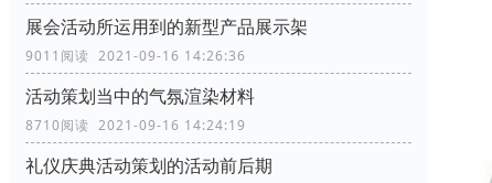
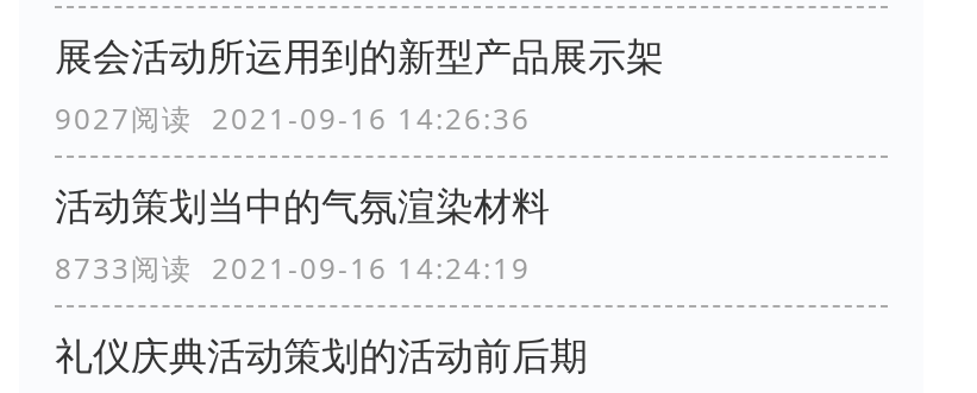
- 9011阅读 2021-09-16 14:26:36
+ 9027阅读 2021-09-16 14:26:36

- 8710阅读 2021-09-16 14:24:19
+ 8733阅读 2021-09-16 14:24:19
